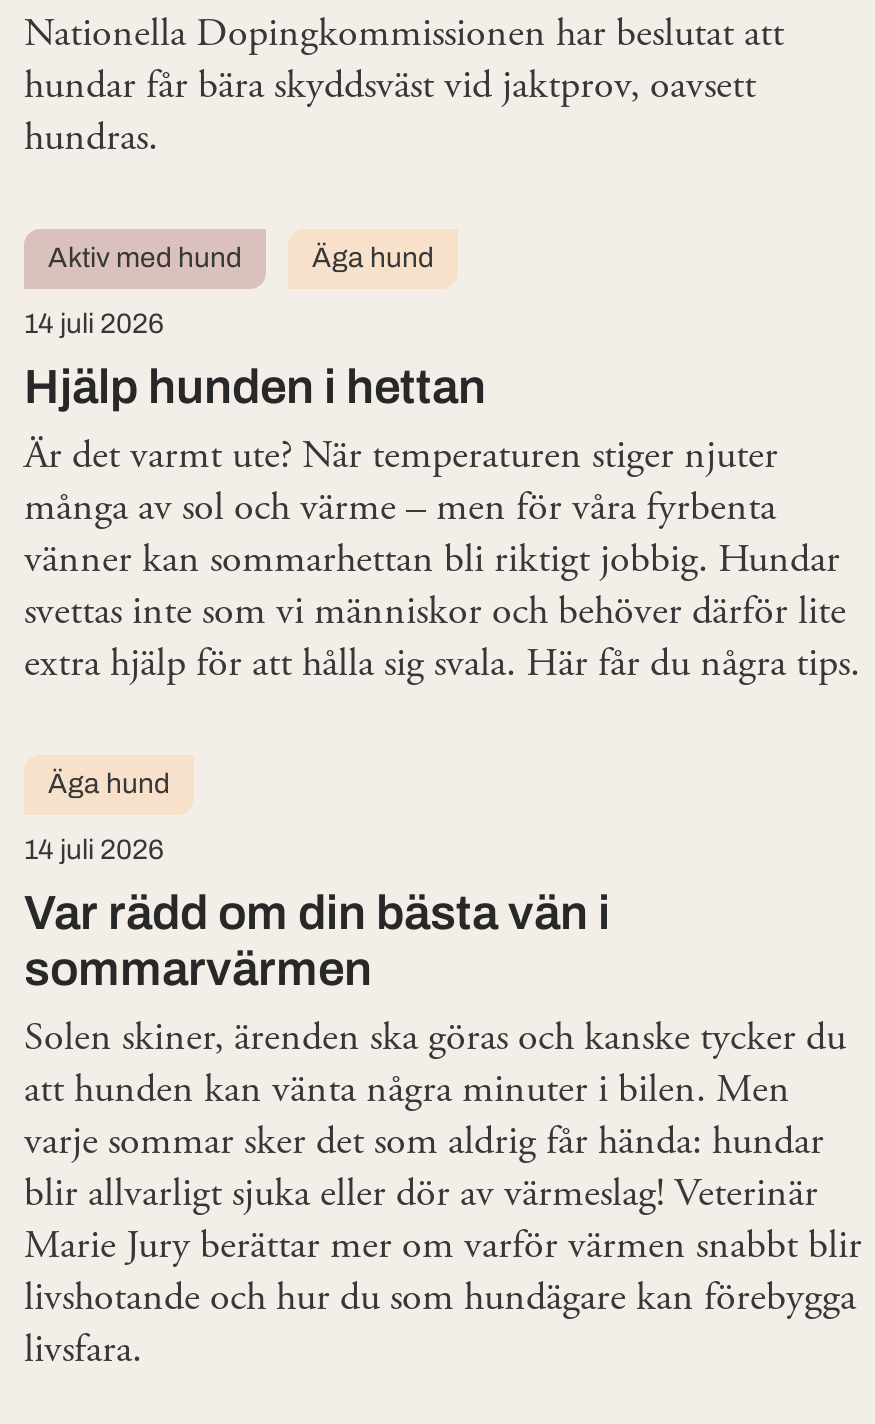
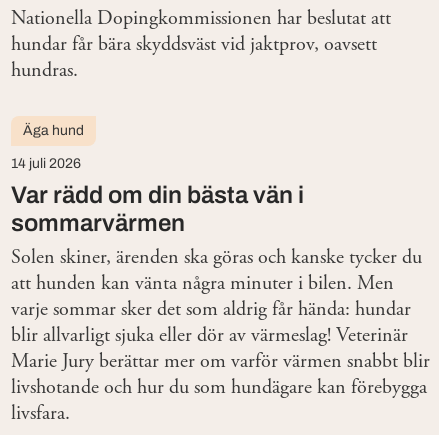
- Aktiv med hund
- Äga hund
- 14 juli 2026
- Är det varmt ute? När temperaturen stiger njuter
- många av sol och värme – men för våra fyrbenta
- vänner kan sommarhettan bli riktigt jobbig. Hundar
- svettas inte som vi människor och behöver därför lite
- extra hjälp för att hålla sig svala. Här får du några tips.

- Hjälp hunden i hettan
